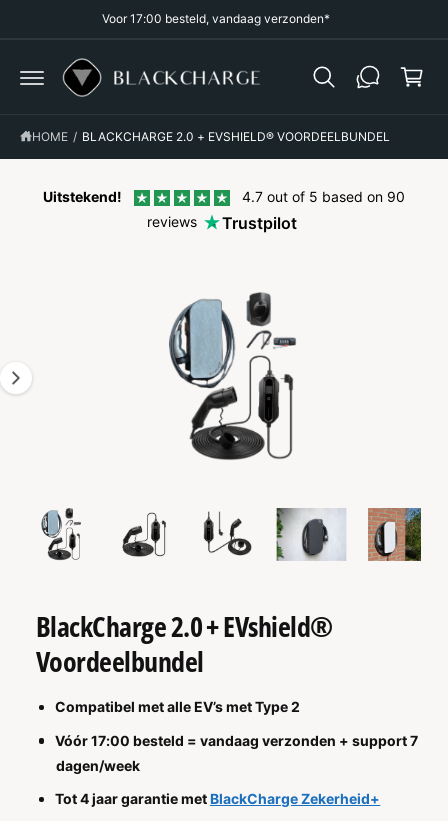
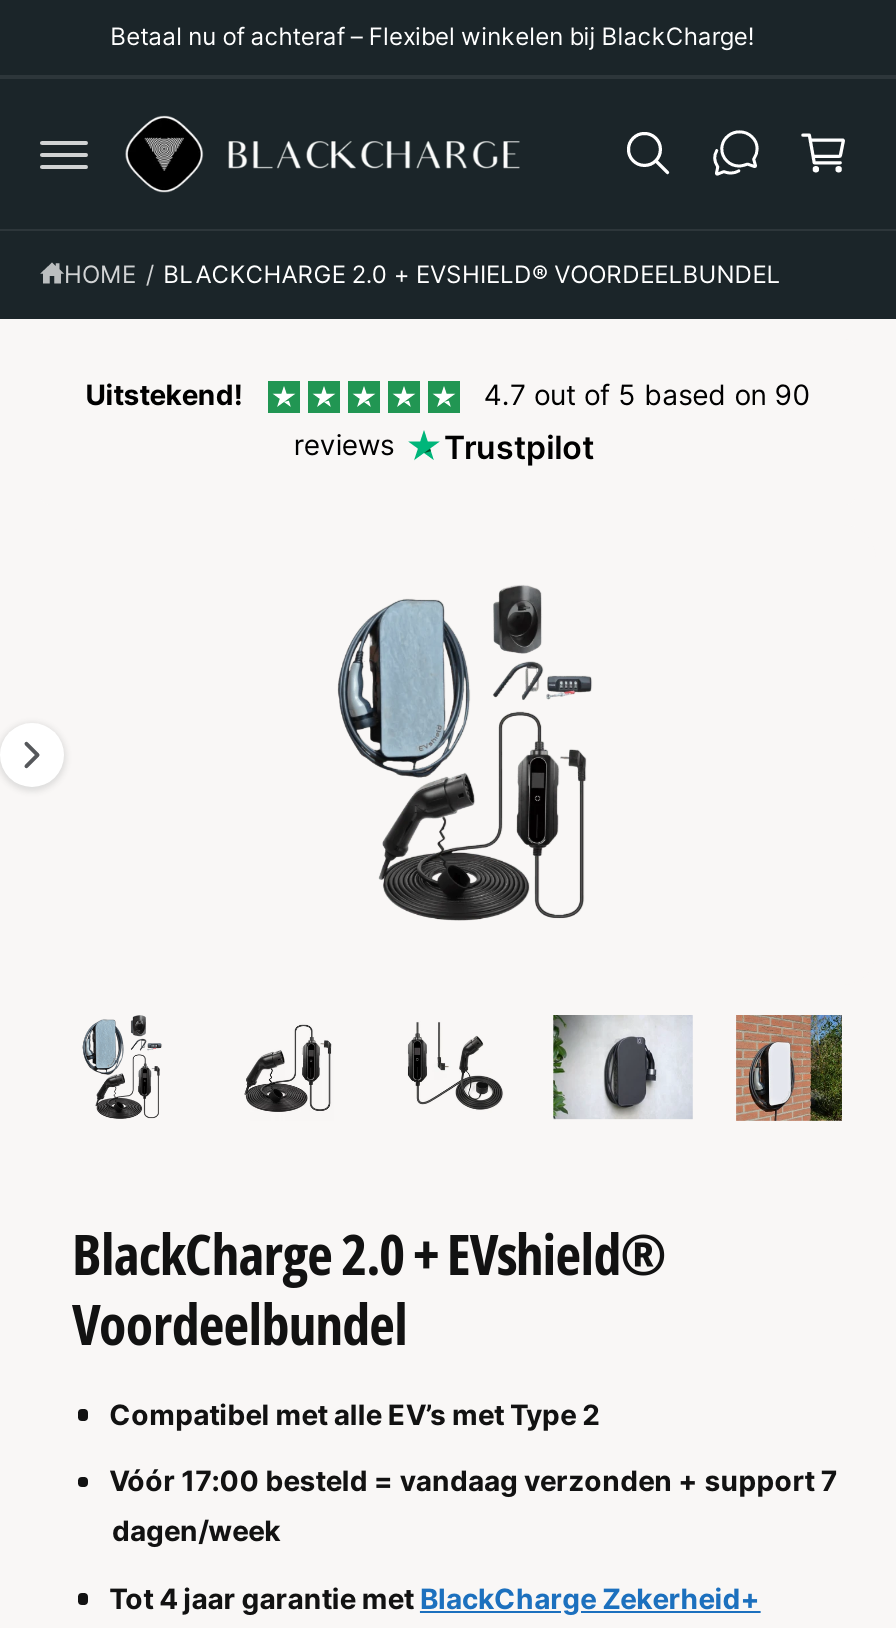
- Voor 17:00 besteld, vandaag verzonden*
+ Betaal nu of achteraf – Flexibel winkelen bij BlackCharge!
